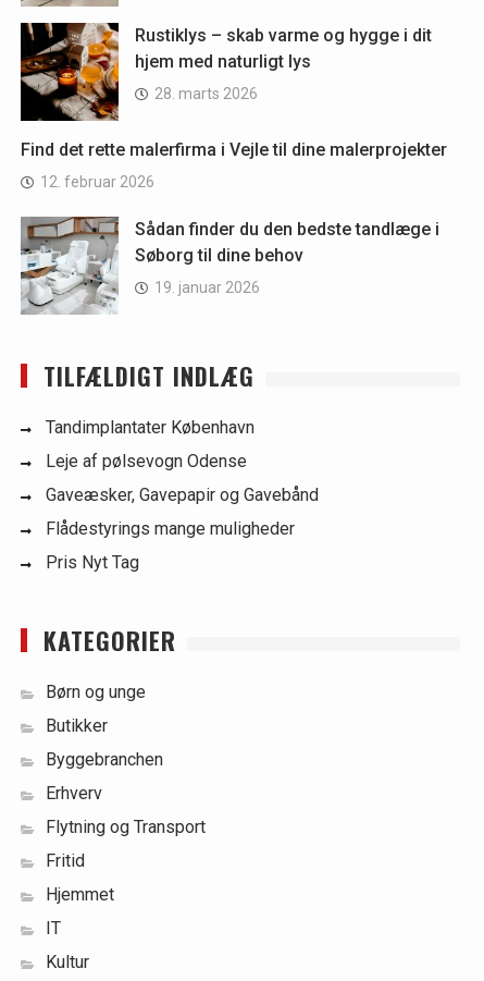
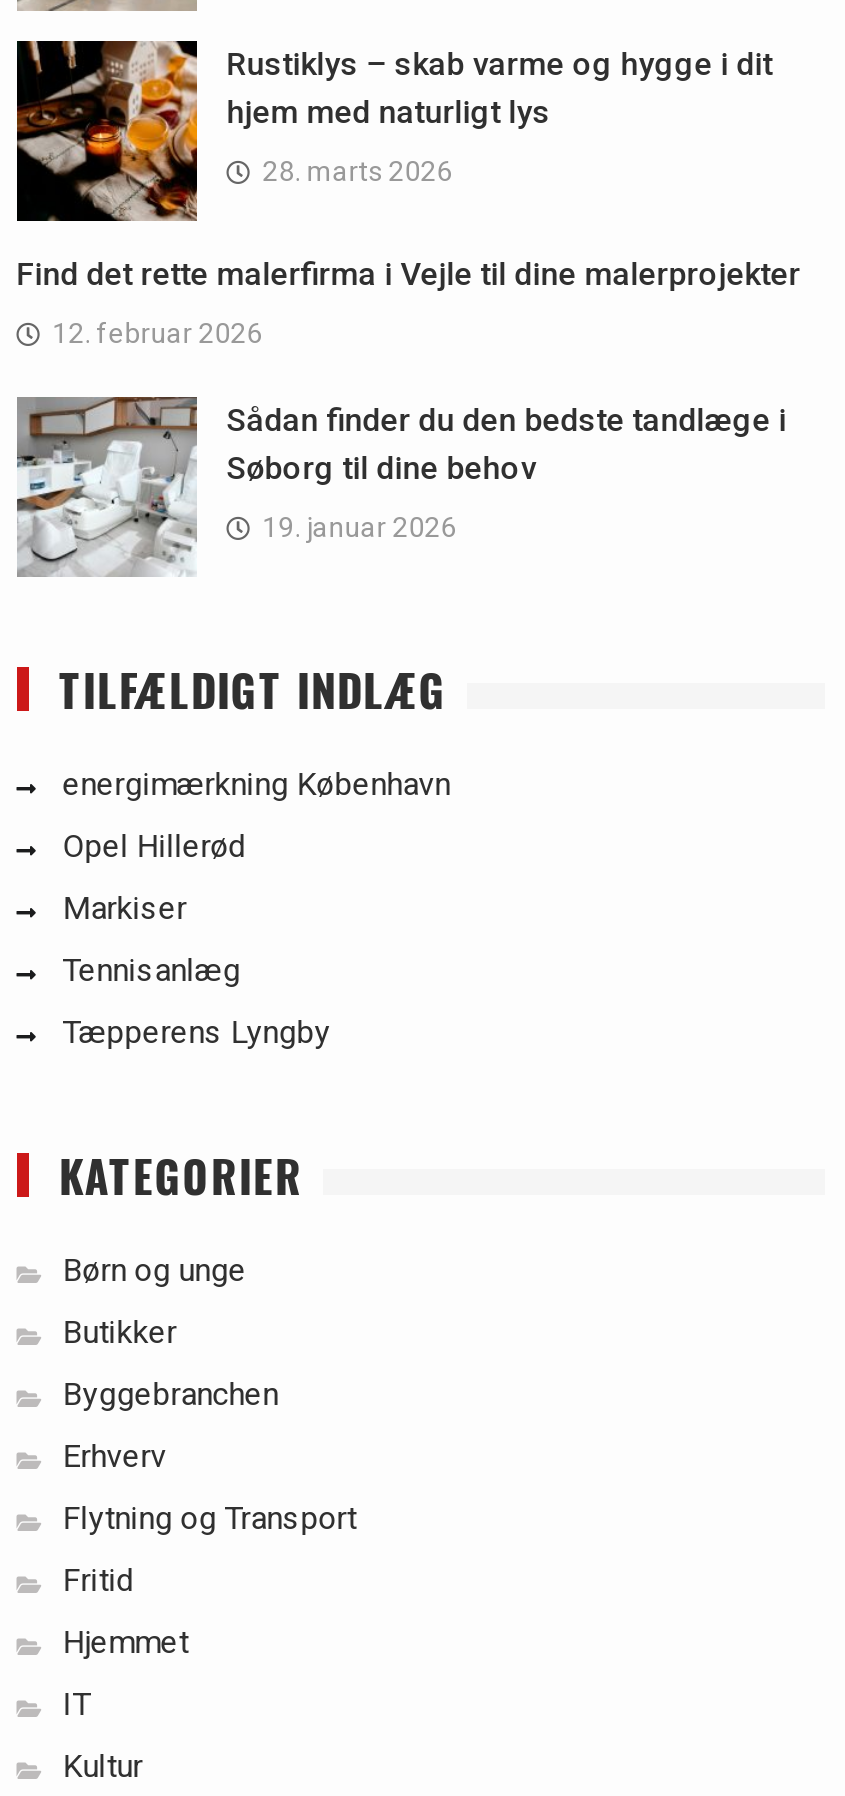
- Tandimplantater København
+ energimærkning København

- Leje af pølsevogn Odense
+ Opel Hillerød

- Gaveæsker, Gavepapir og Gavebånd
+ Markiser

- Flådestyrings mange muligheder
+ Tennisanlæg

- Pris Nyt Tag
+ Tæpperens Lyngby
